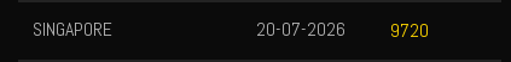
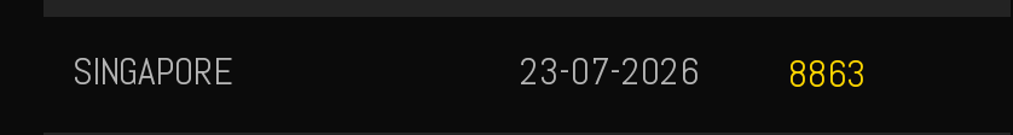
- 20-07-2026
+ 23-07-2026

- 9720
+ 8863
